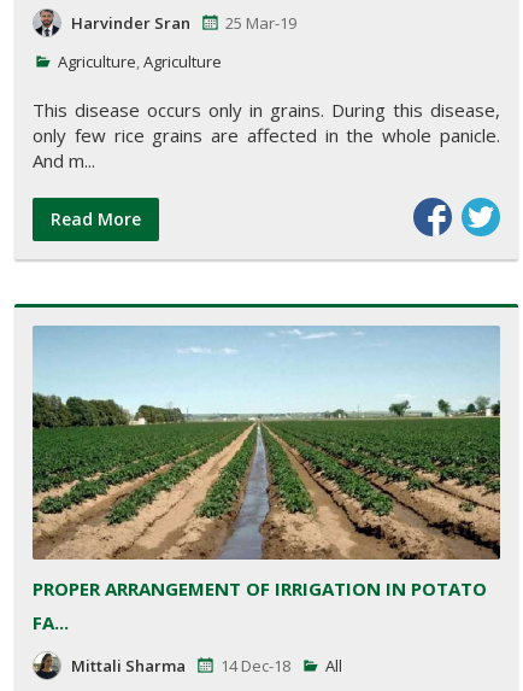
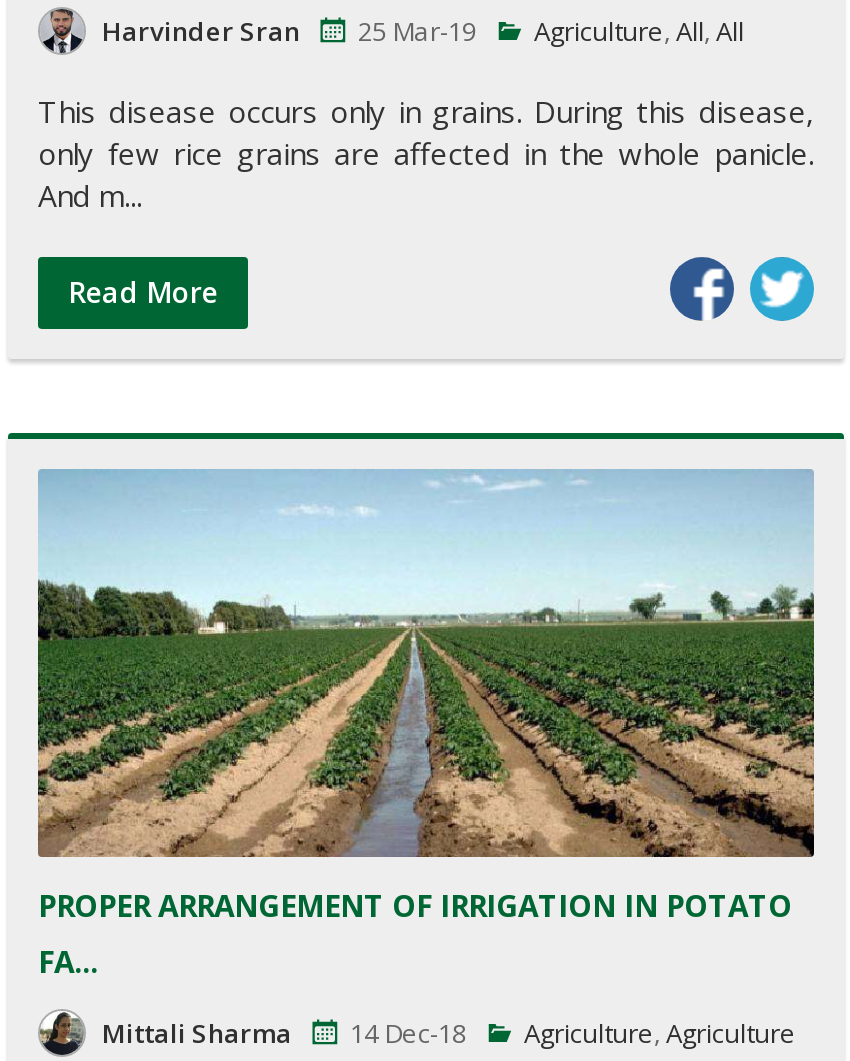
+ Agriculture, All, All

moved down: Agriculture, Agriculture

- All
